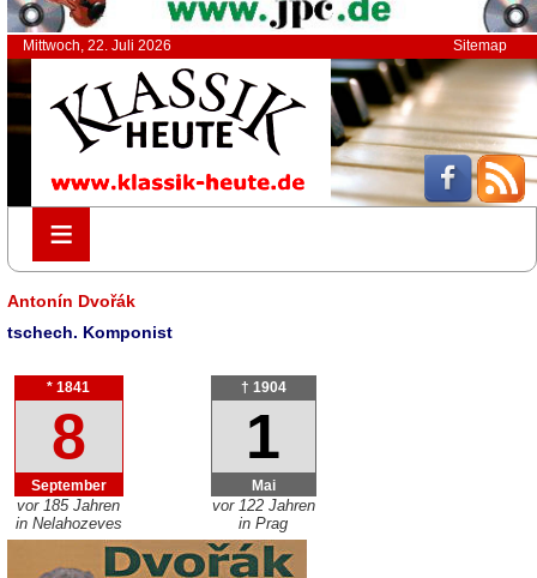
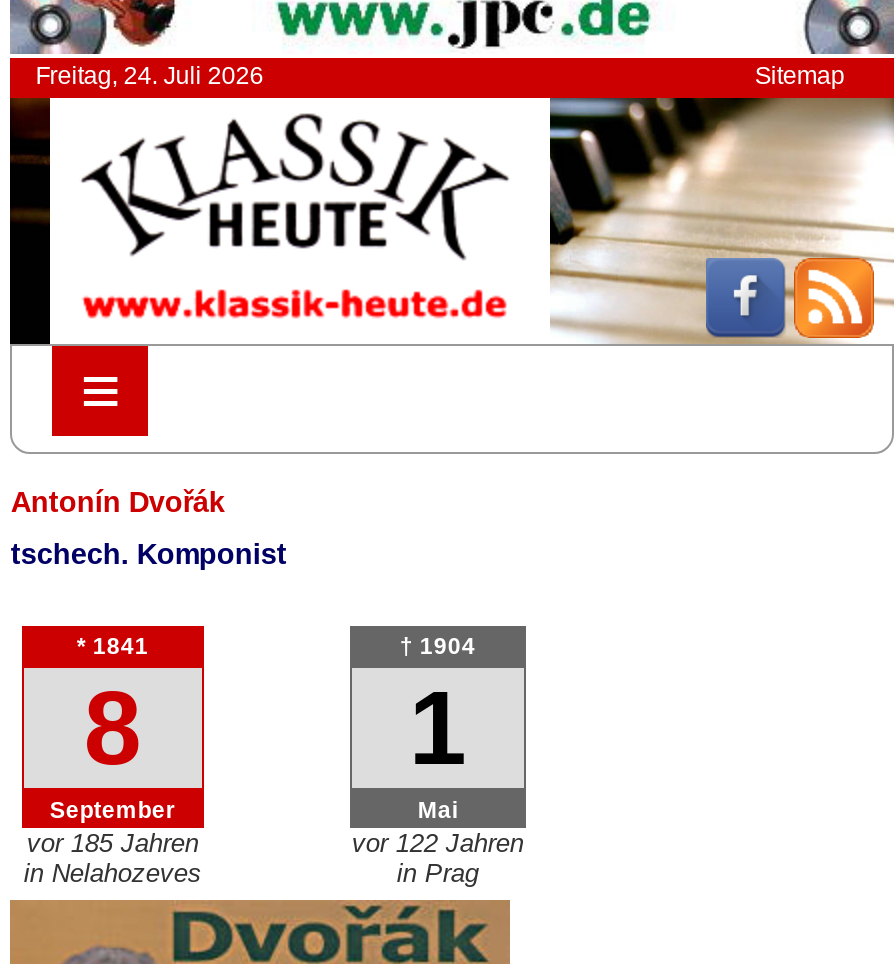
- Mittwoch, 22. Juli 2026
+ Freitag, 24. Juli 2026
